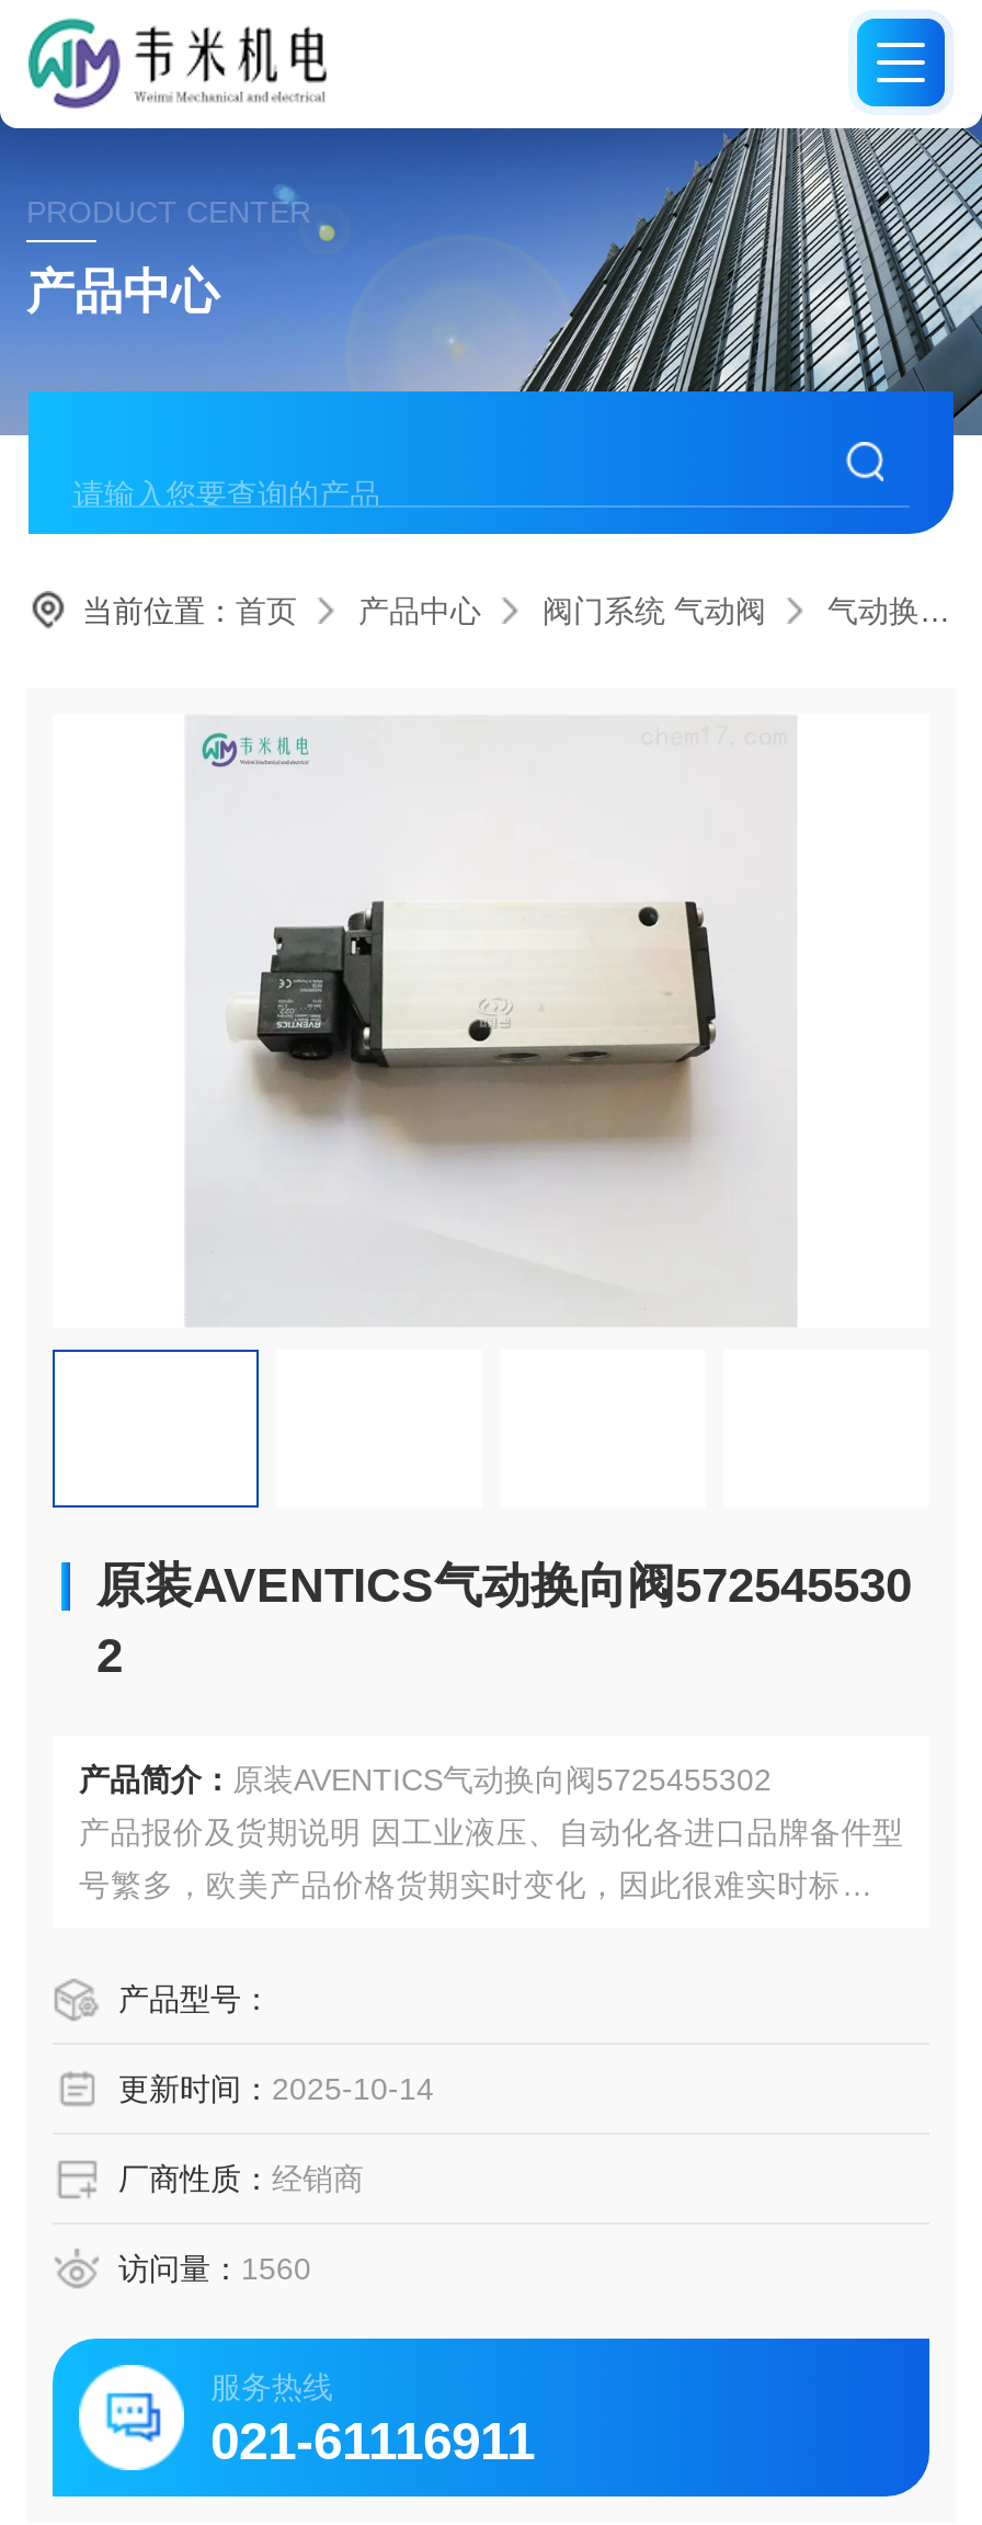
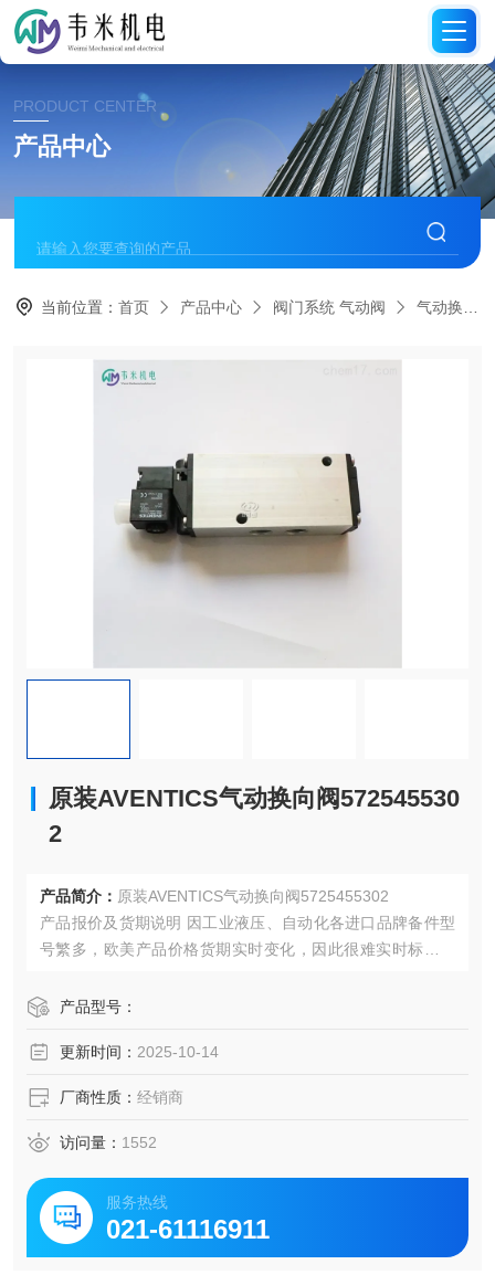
- 访问量：1560
+ 访问量：1552
